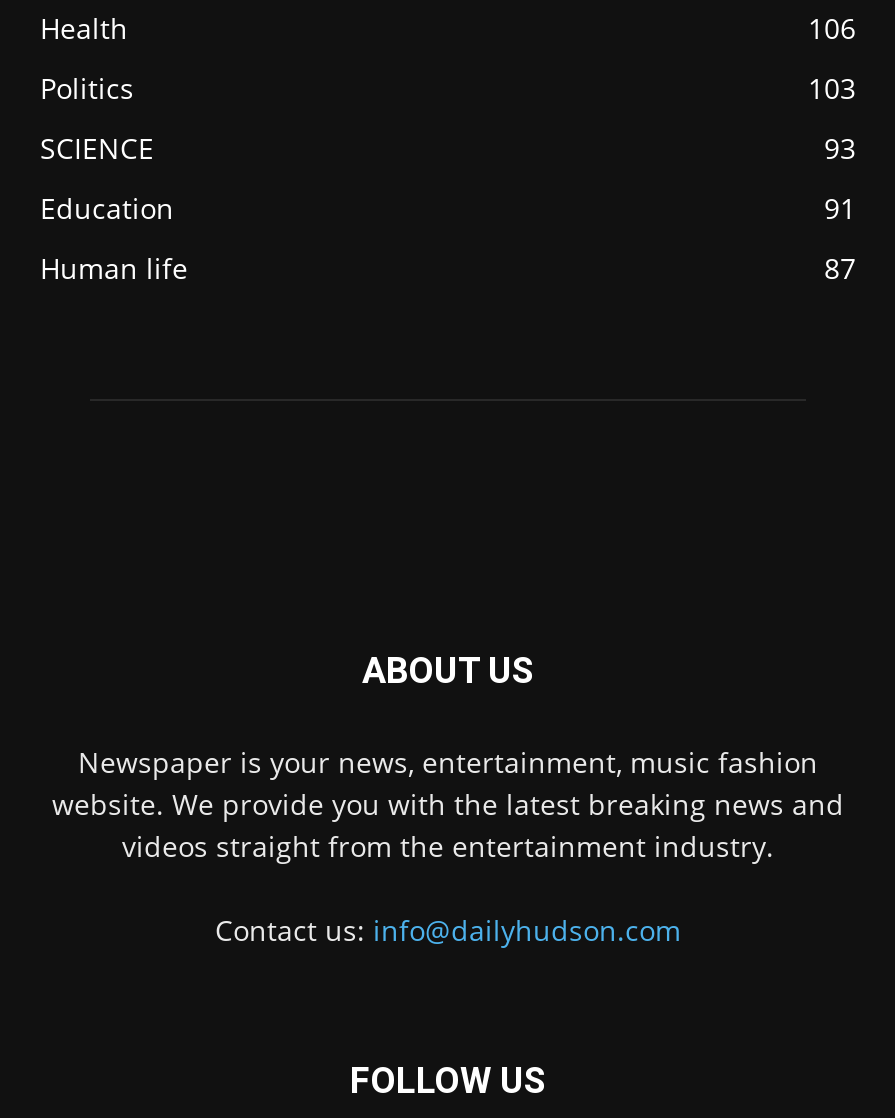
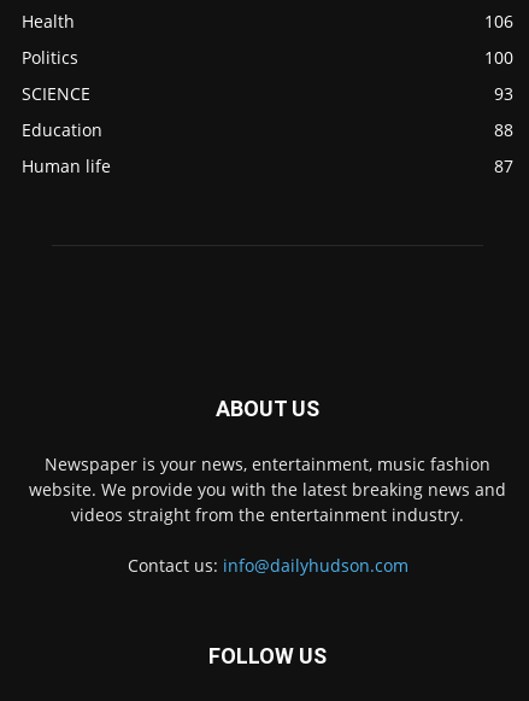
- 103
+ 100

- 91
+ 88
